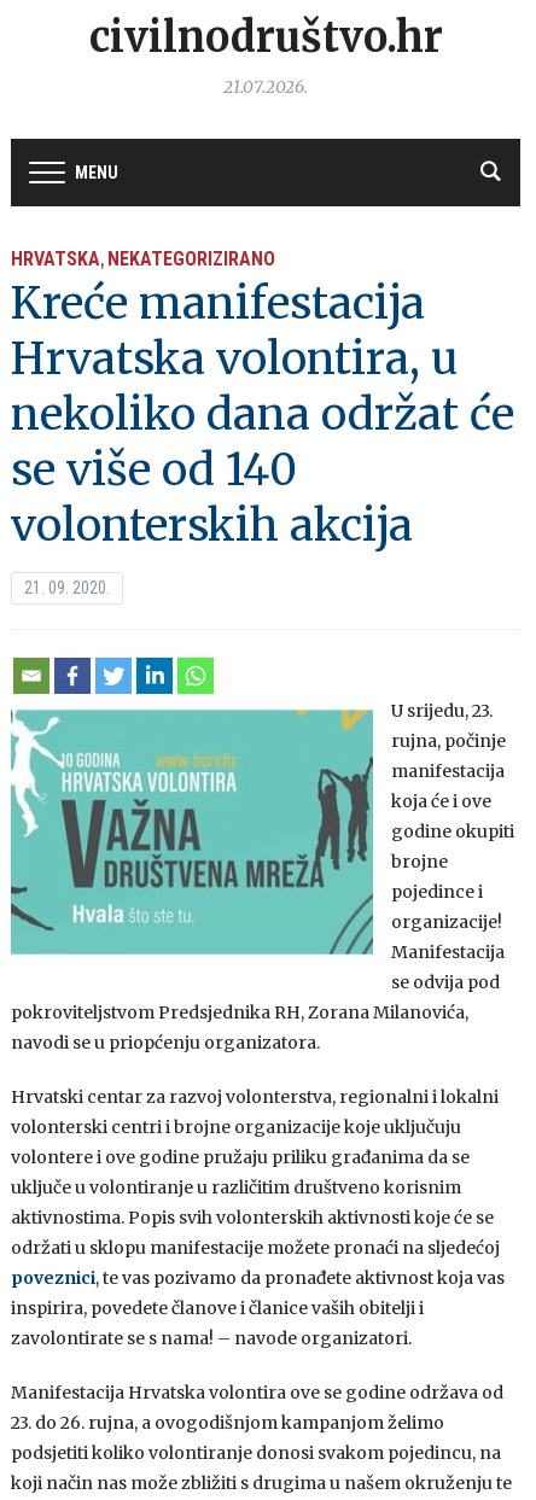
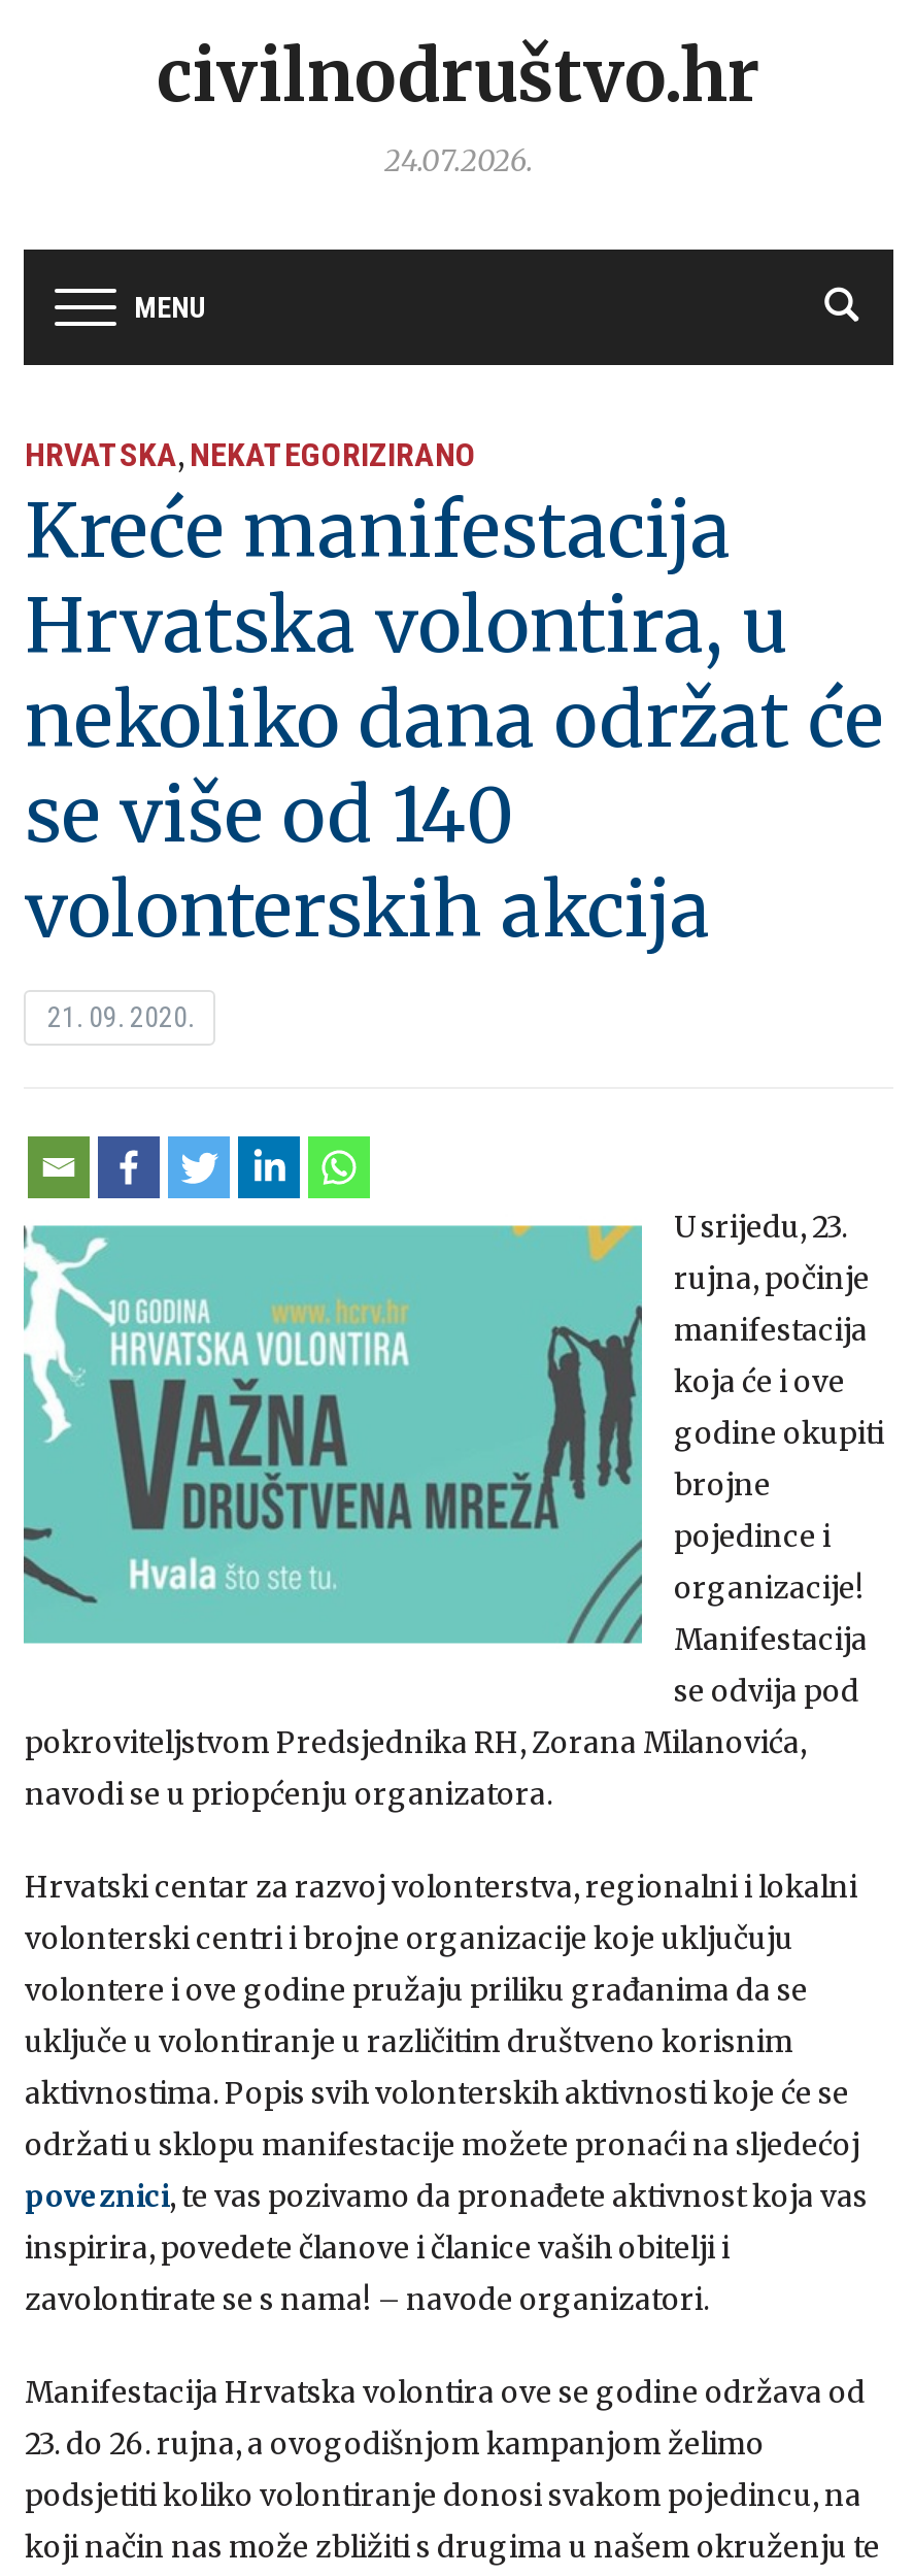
- 21.07.2026.
+ 24.07.2026.
